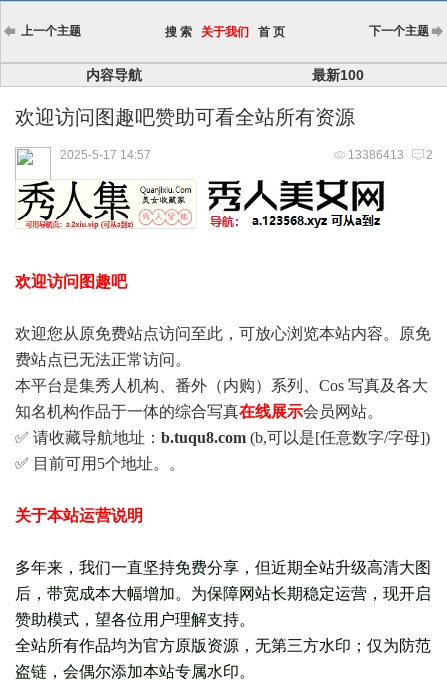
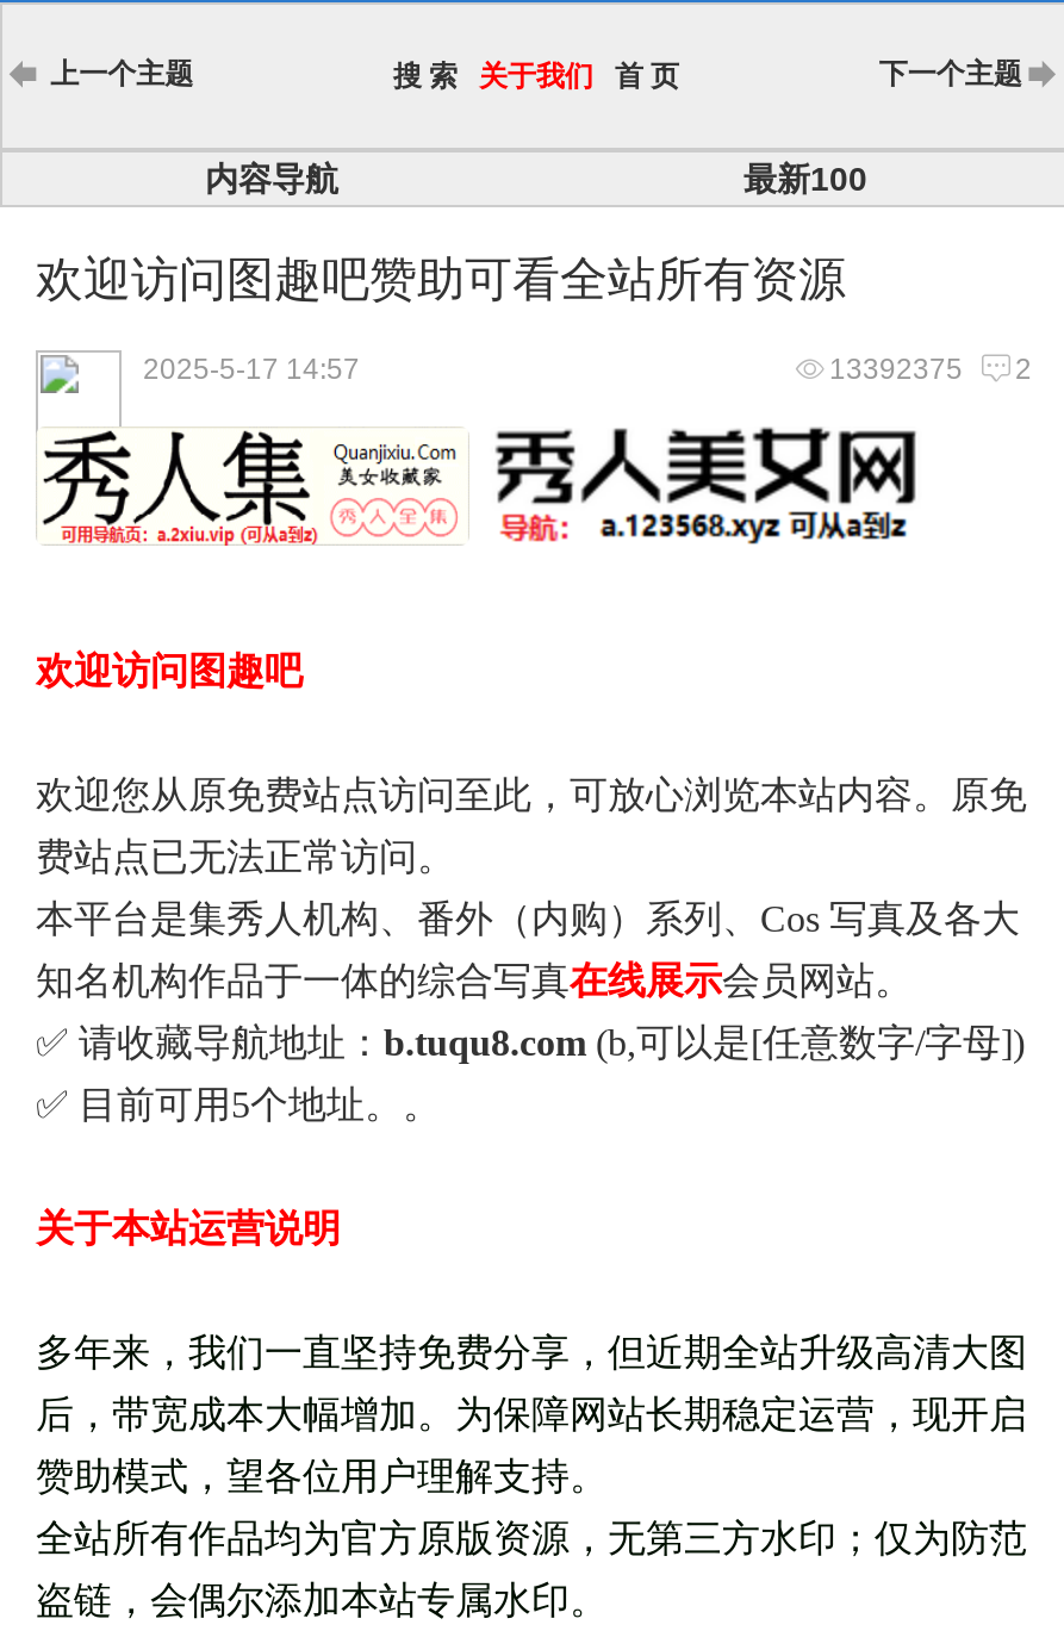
- 13386413 2
+ 13392375 2
